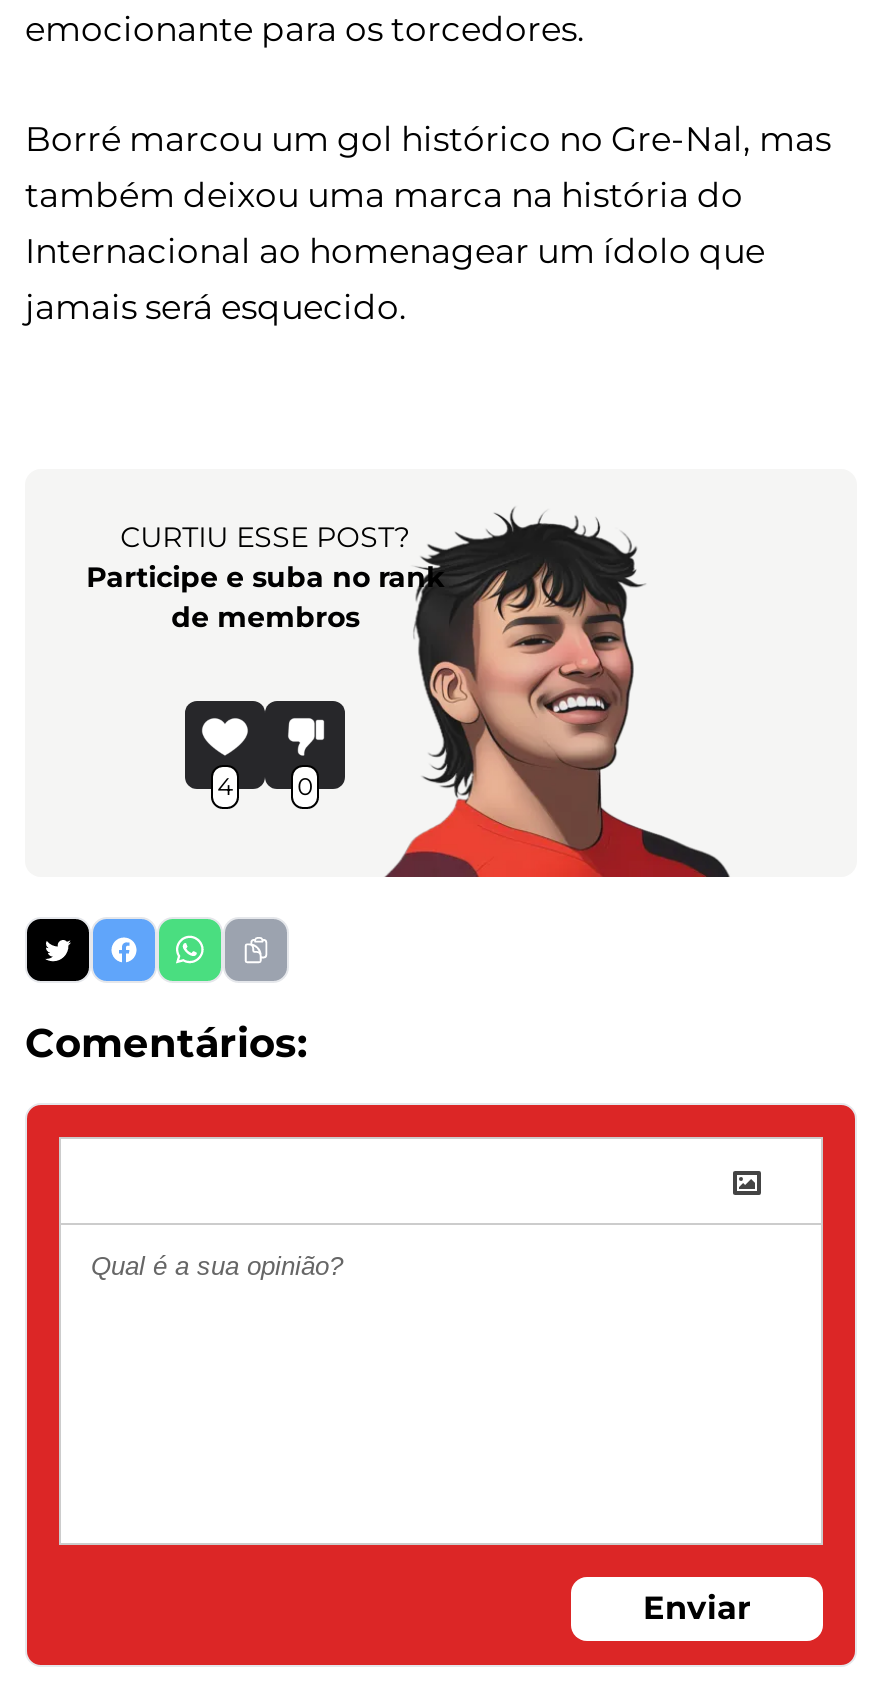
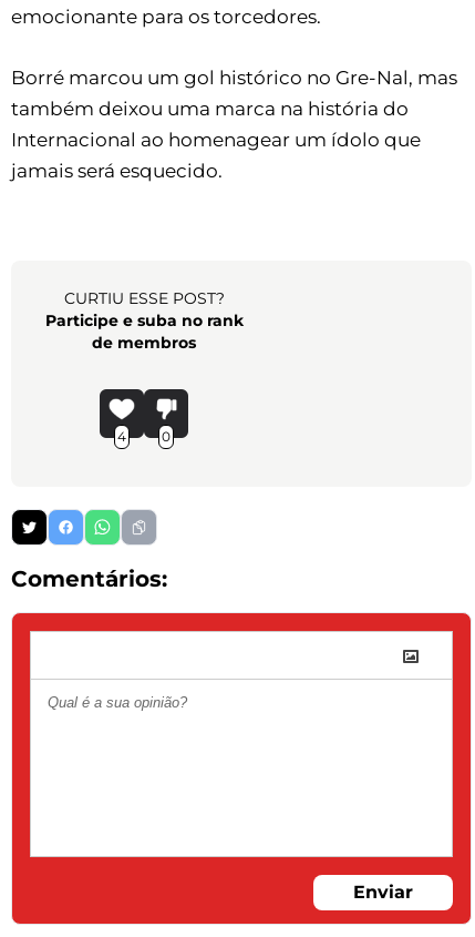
- [image]
